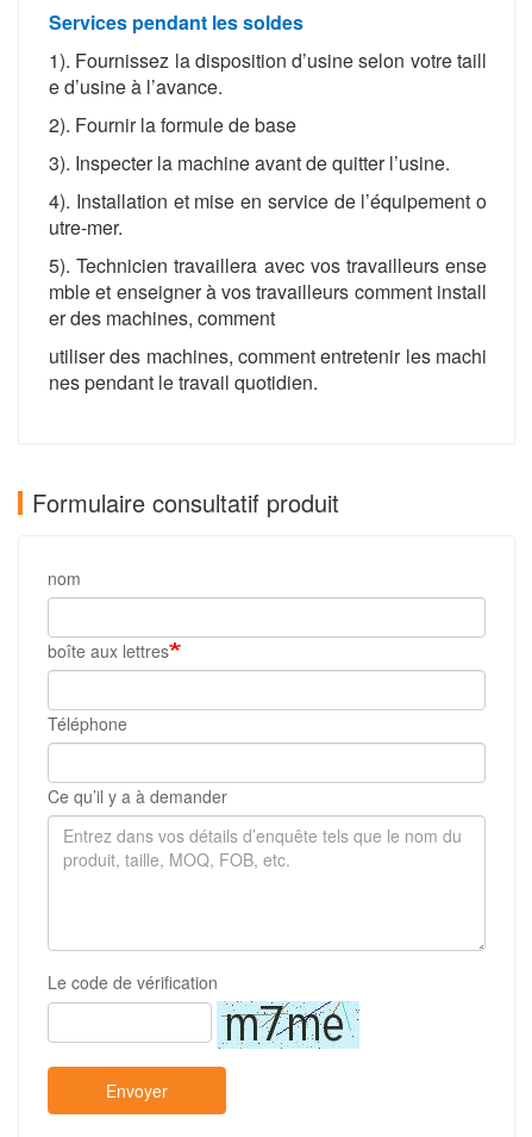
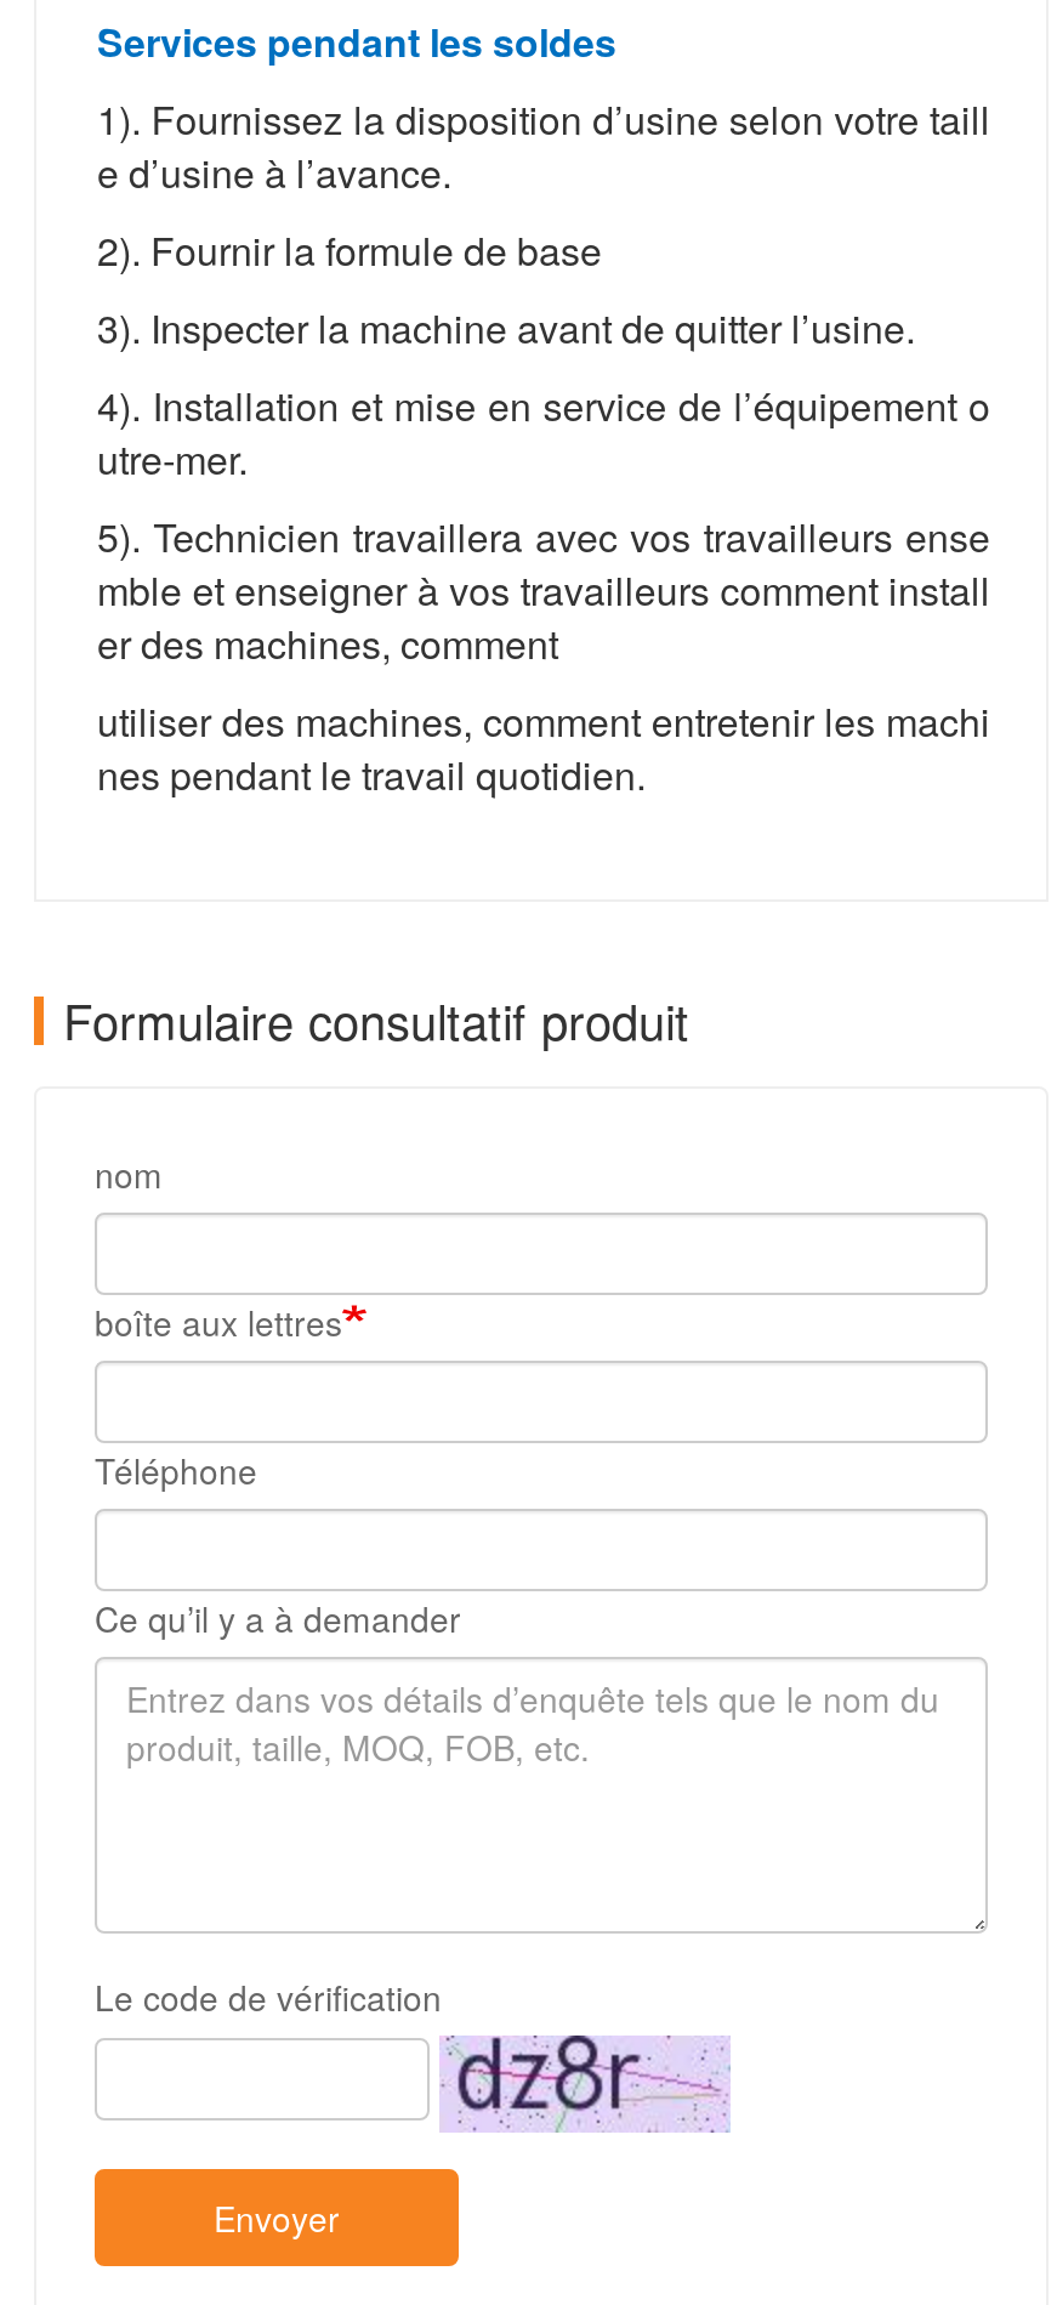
- [image]
+ [image]
